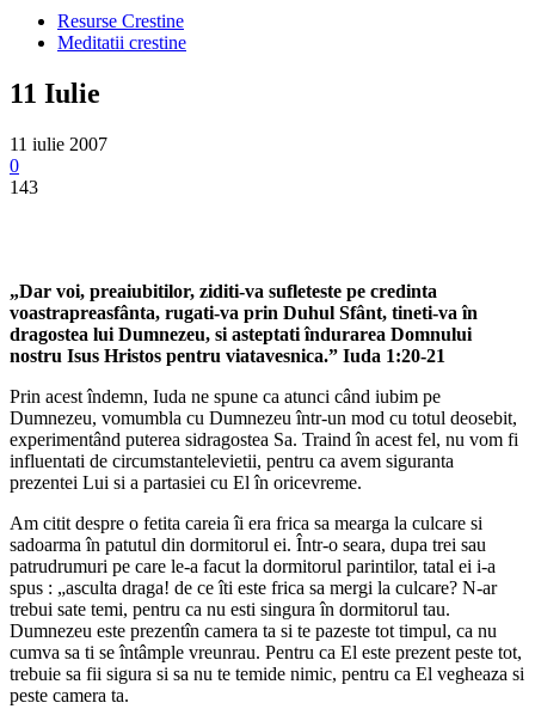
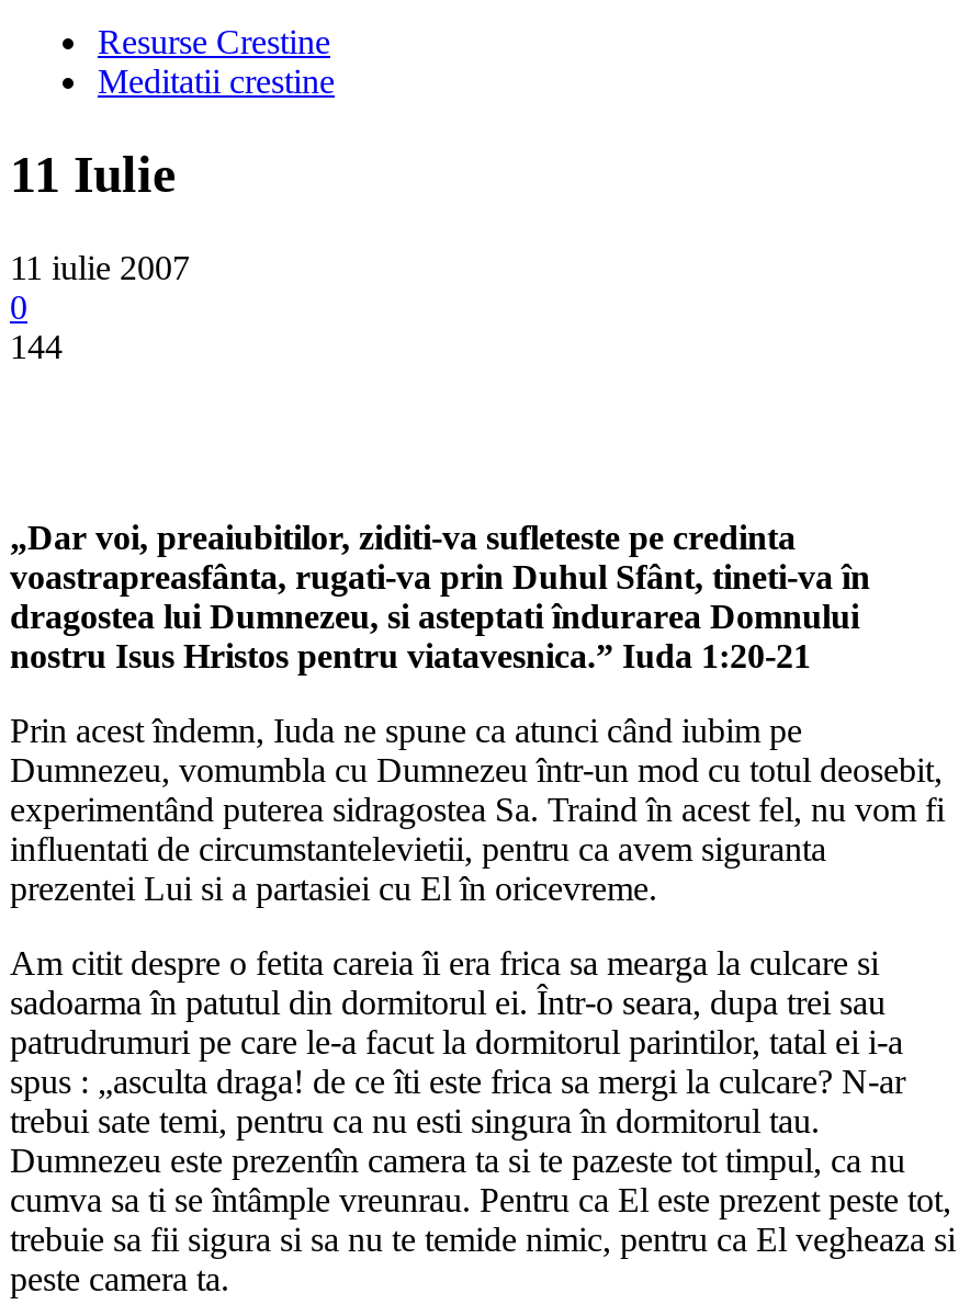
- 143
+ 144
